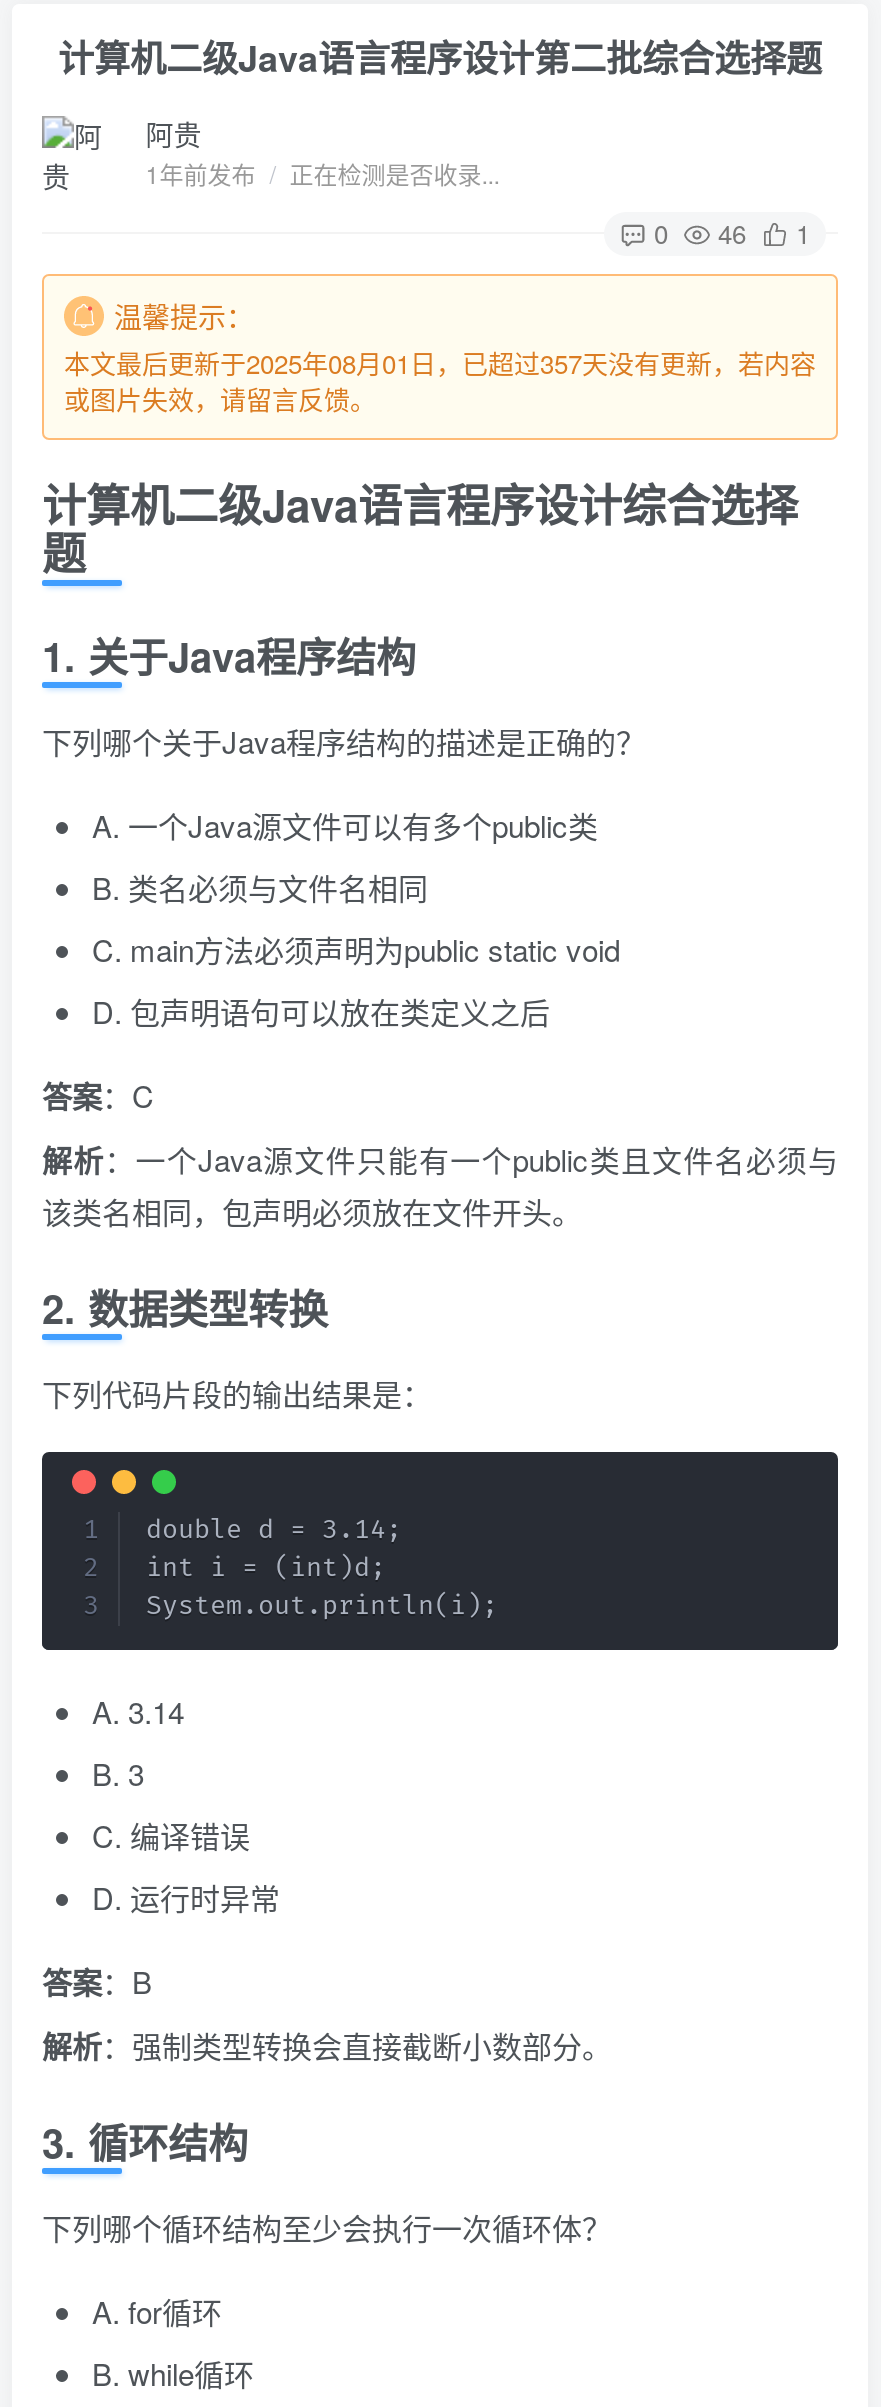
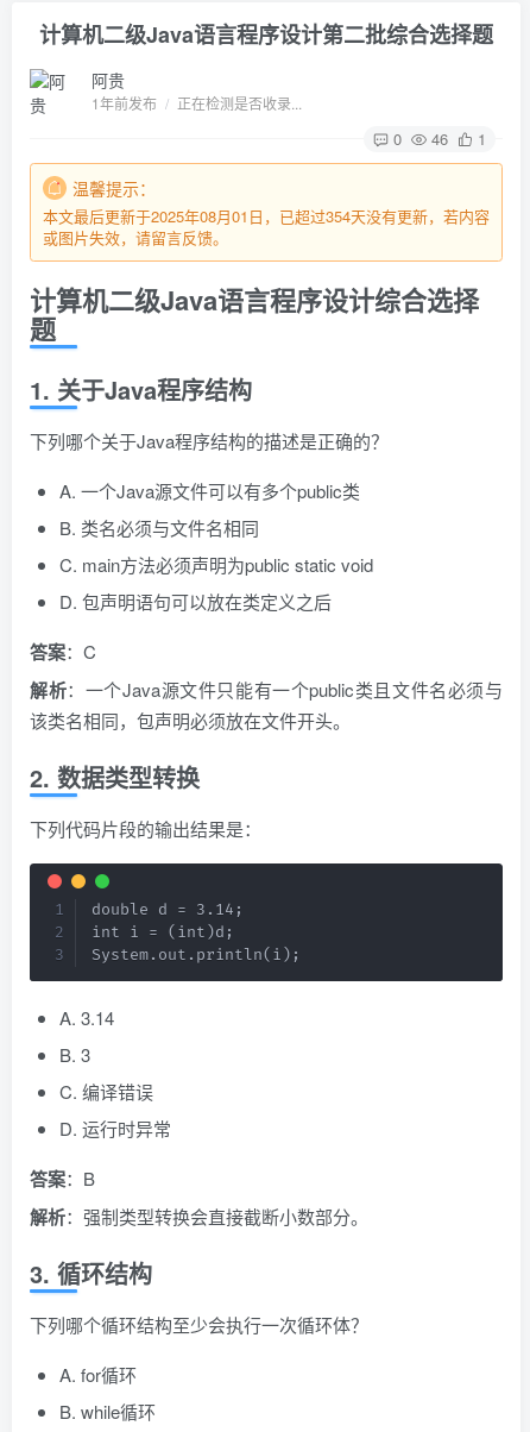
- 本文最后更新于2025年08月01日，已超过357天没有更新，若内容
+ 本文最后更新于2025年08月01日，已超过354天没有更新，若内容
